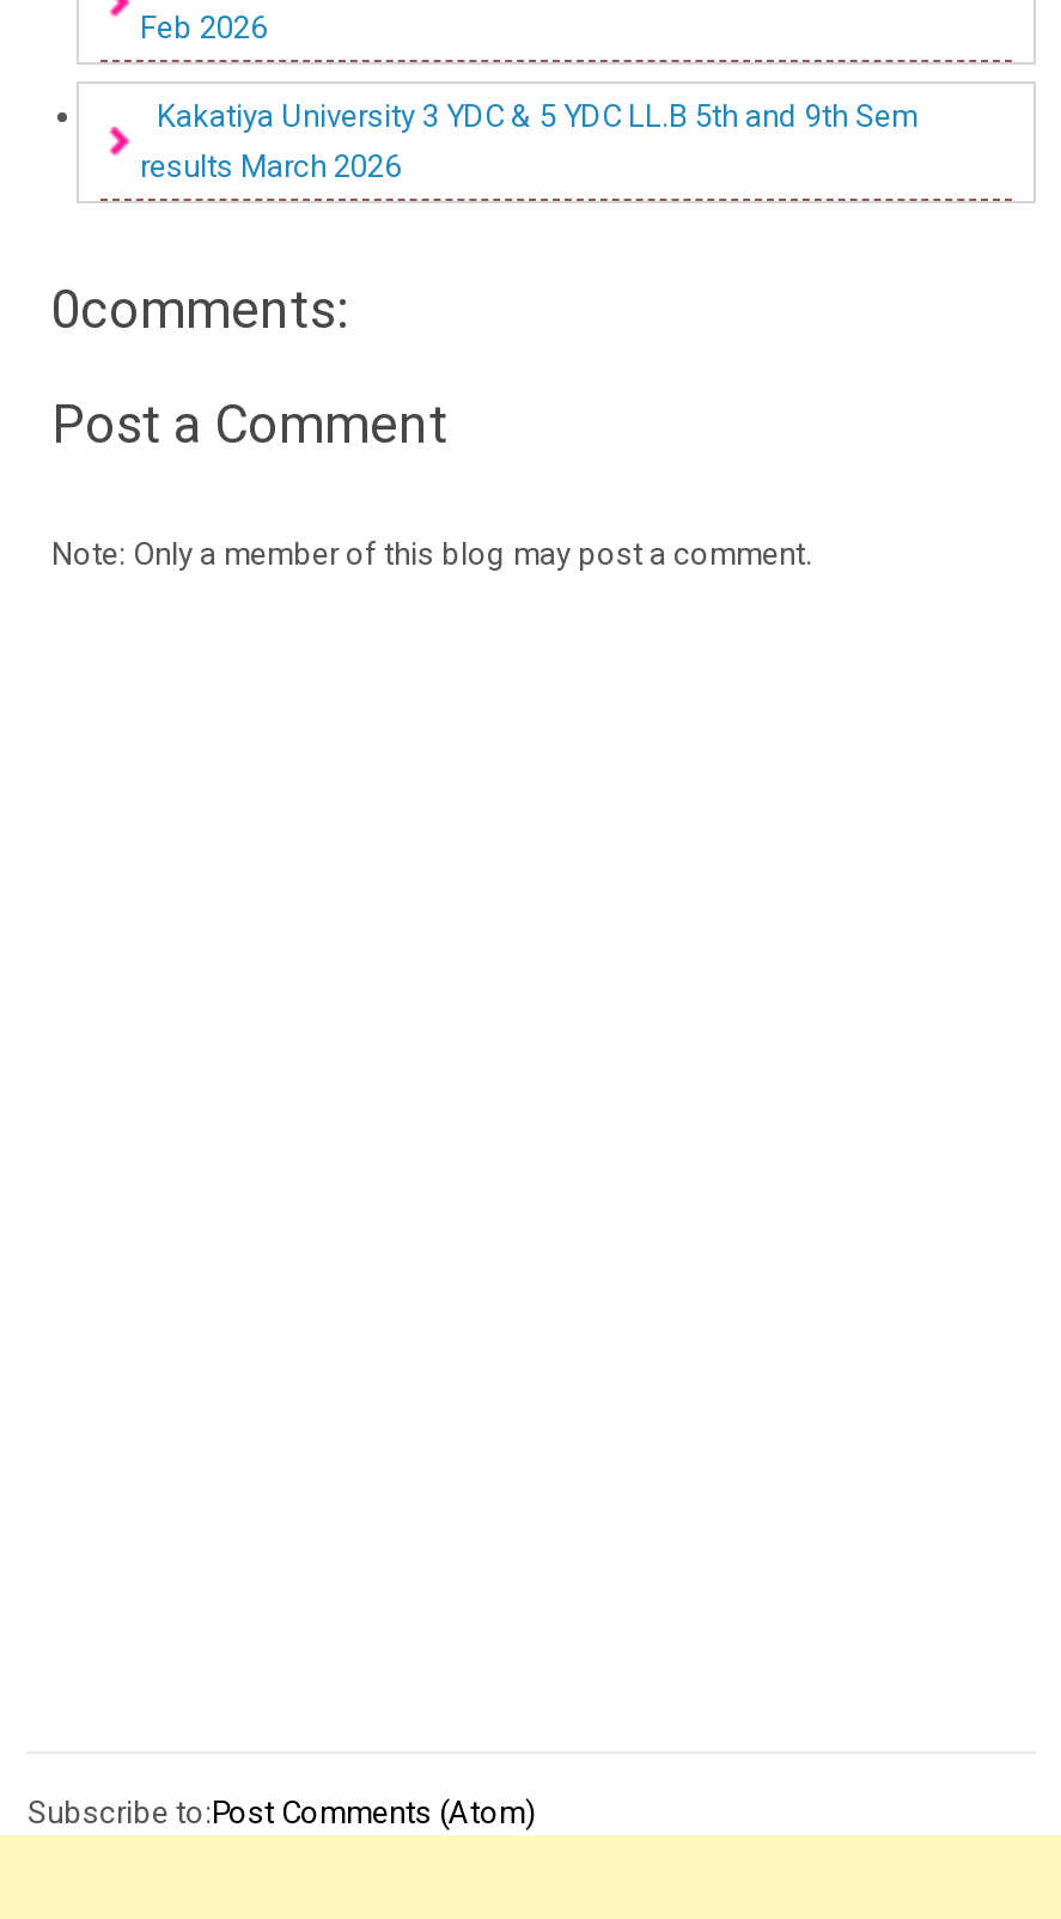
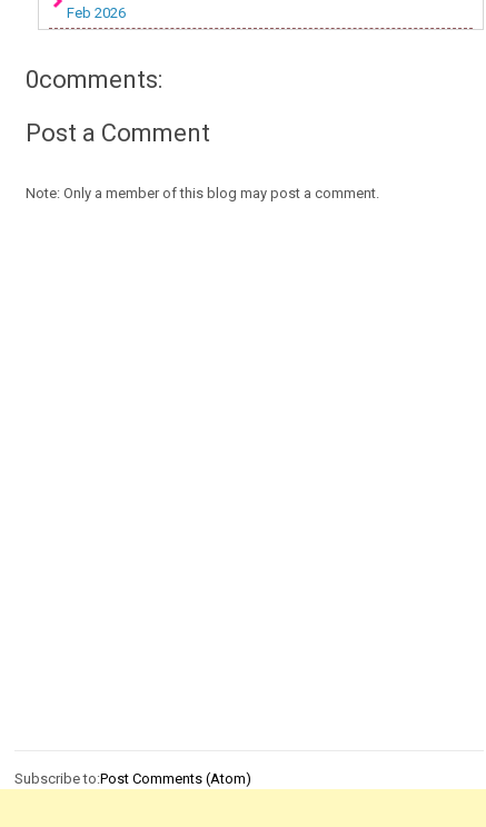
- Kakatiya University 3 YDC & 5 YDC LL.B 5th and 9th Sem
- results March 2026
